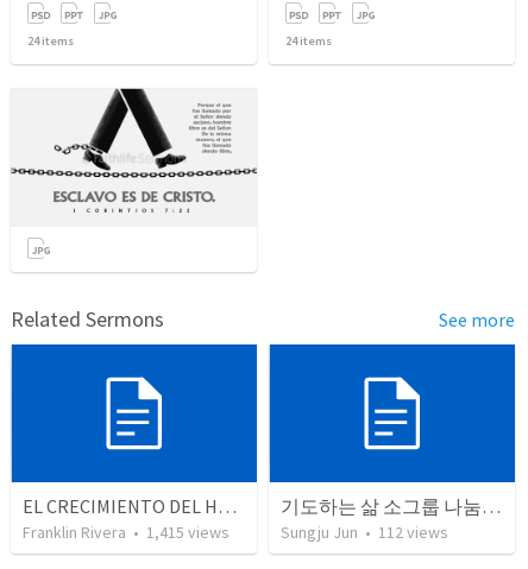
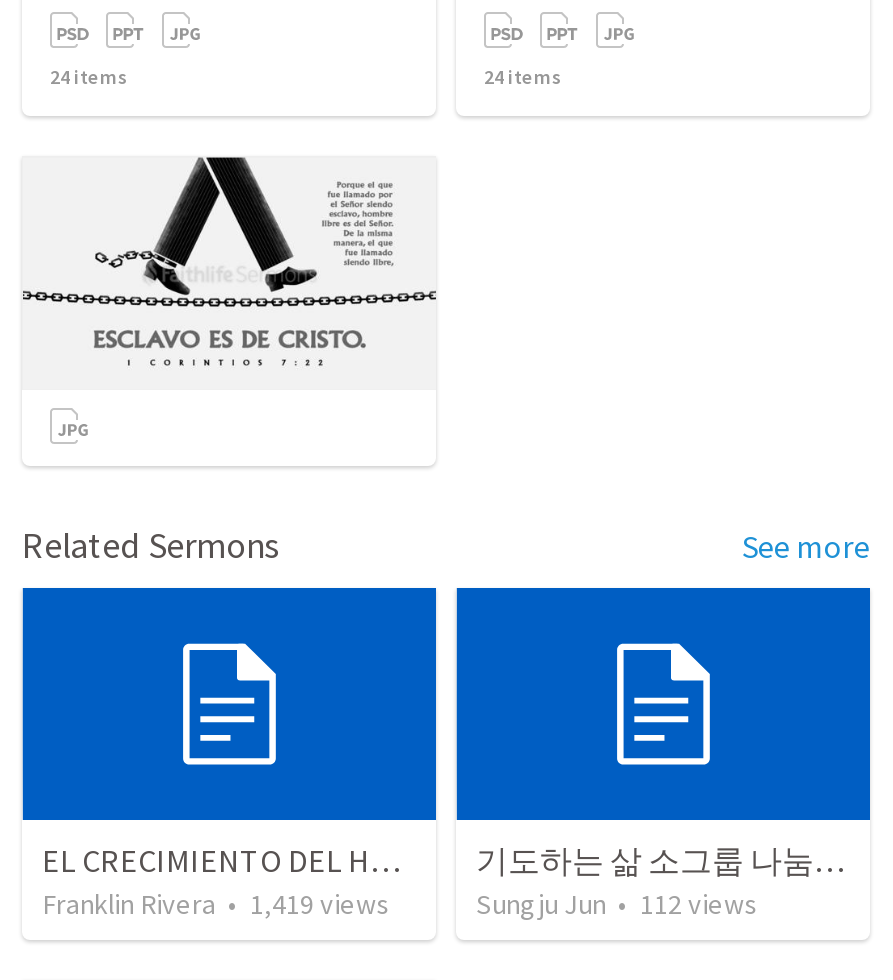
- Franklin Rivera • 1,415 views
+ Franklin Rivera • 1,419 views
